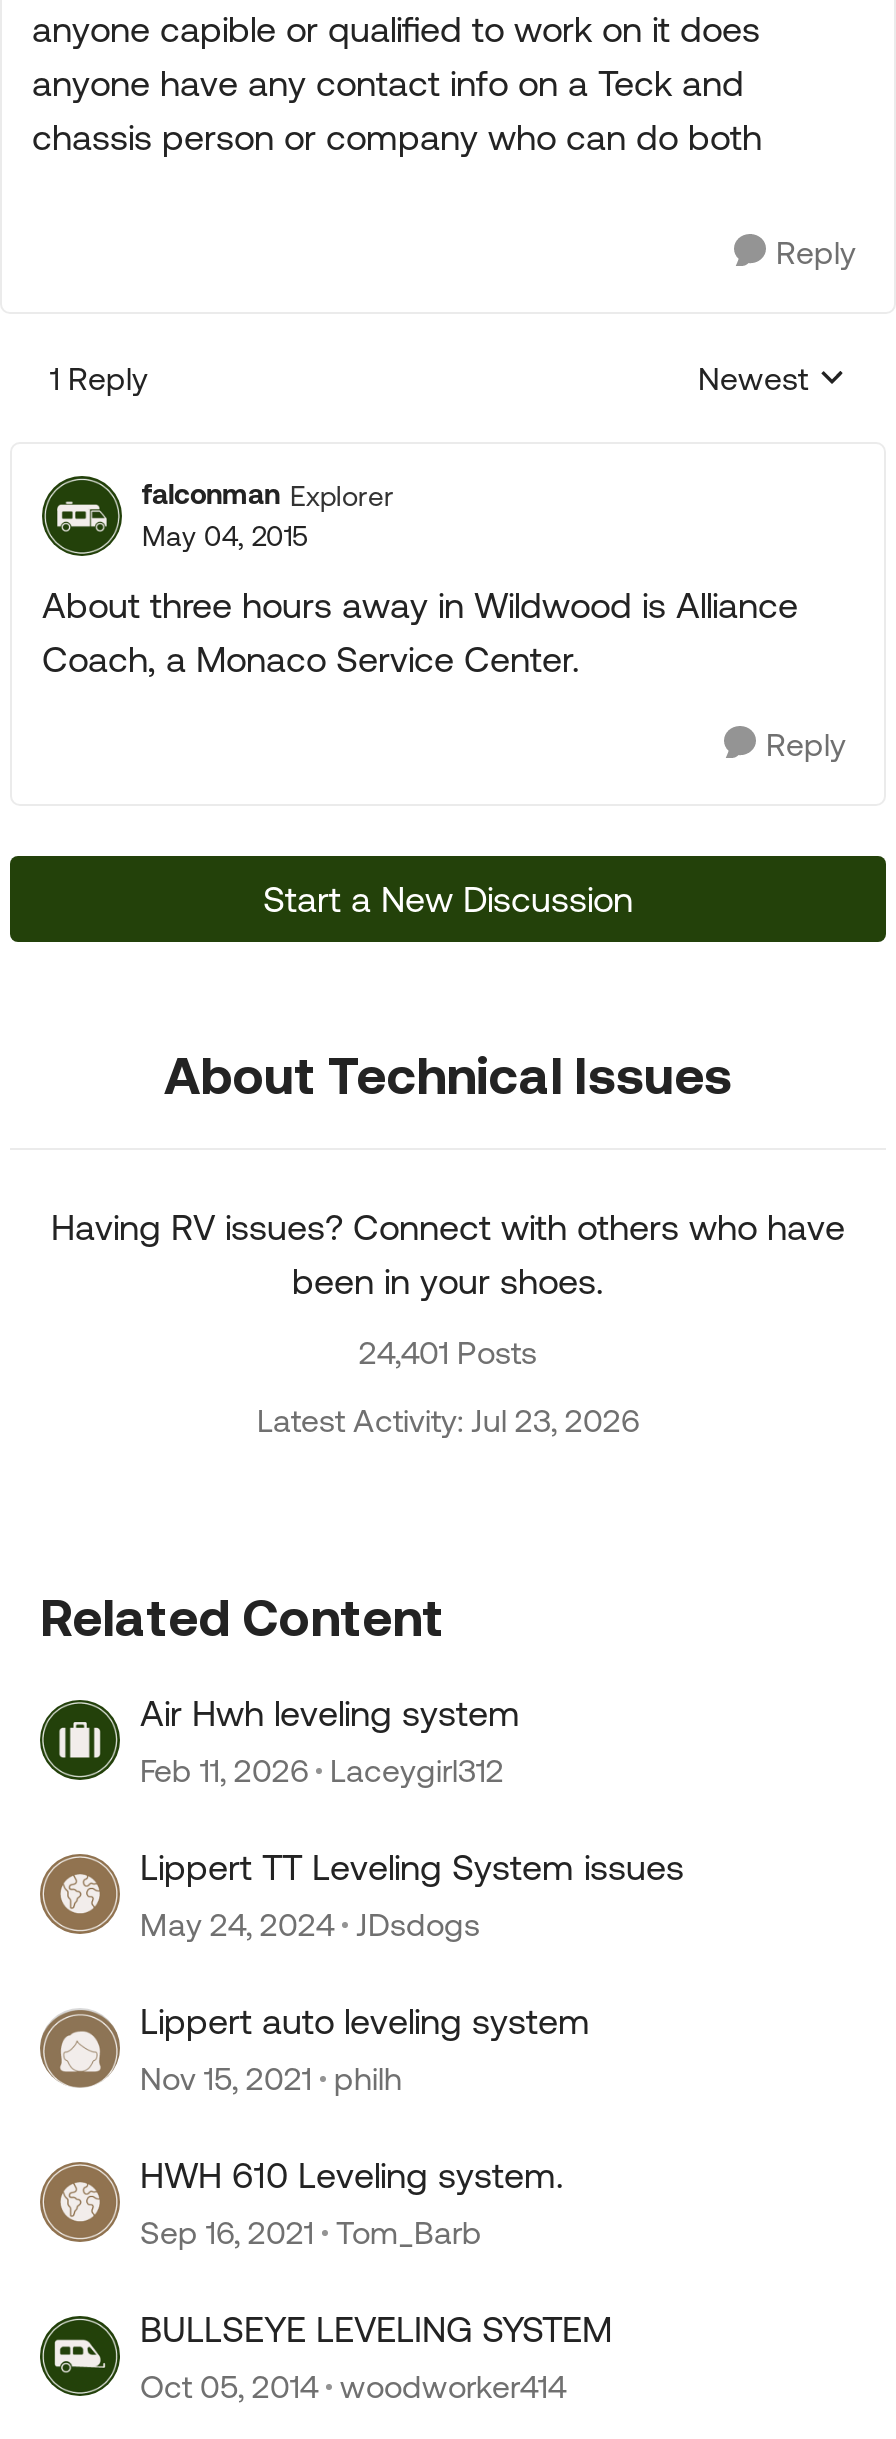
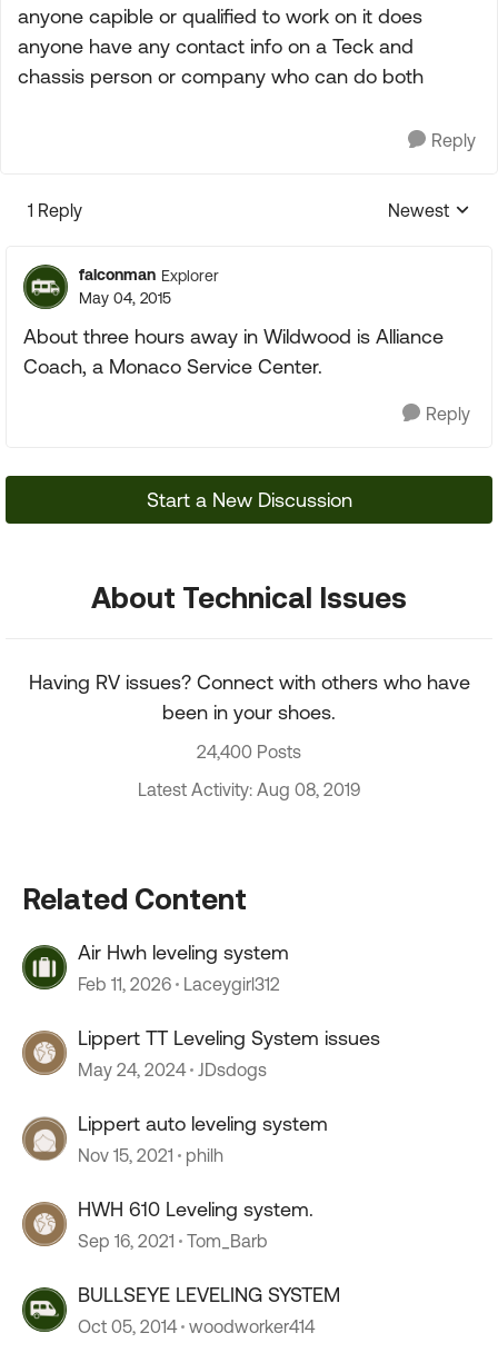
- 24,401 Posts
+ 24,400 Posts

- Latest Activity: Jul 23, 2026
+ Latest Activity: Aug 08, 2019
